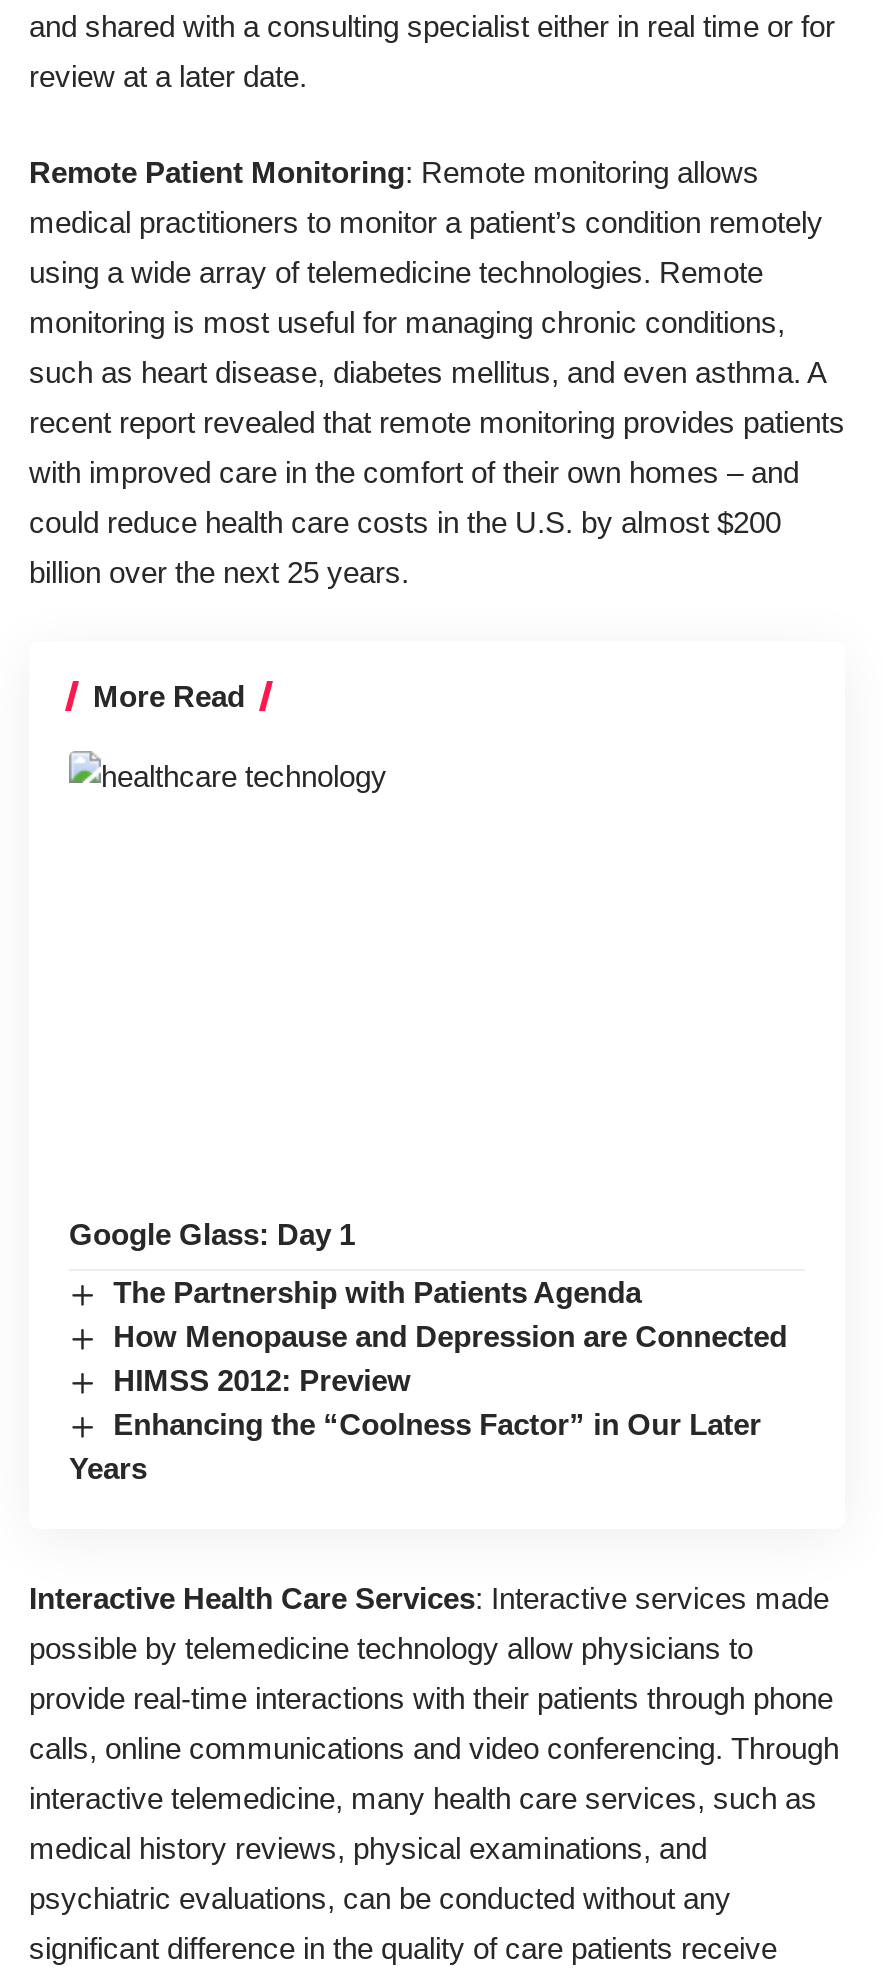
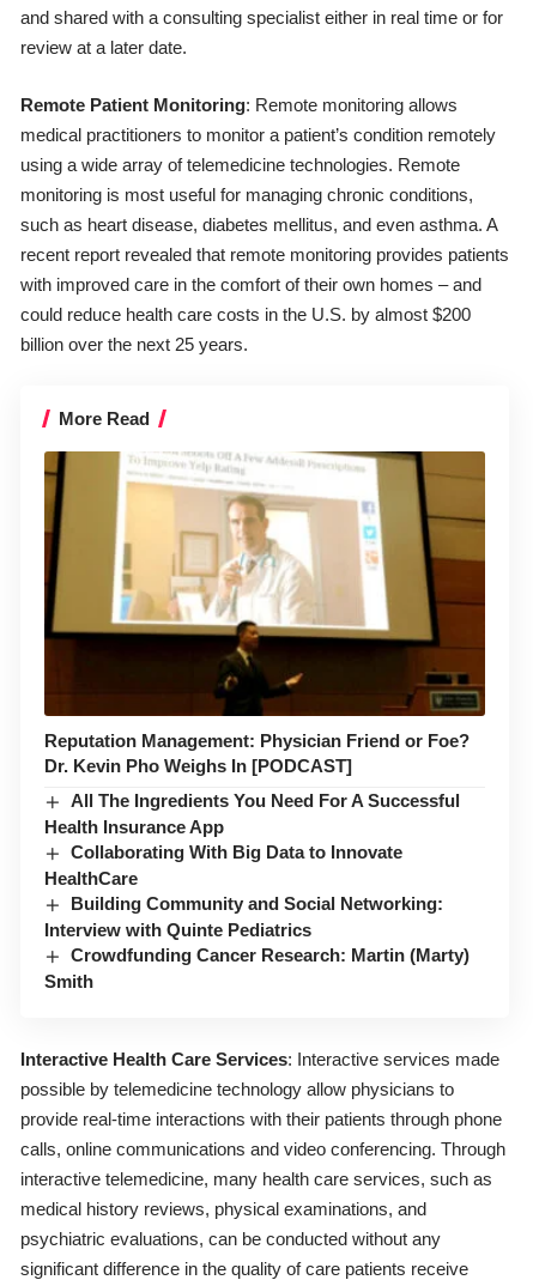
+ [image]

- Google Glass: Day 1
+ Reputation Management: Physician Friend or Foe?
+ Dr. Kevin Pho Weighs In [PODCAST]

- The Partnership with Patients Agenda
- How Menopause and Depression are Connected
- HIMSS 2012: Preview
- Enhancing the “Coolness Factor” in Our Later
- Years
+ All The Ingredients You Need For A Successful
+ Health Insurance App
+ Collaborating With Big Data to Innovate
+ HealthCare
+ Building Community and Social Networking:
+ Interview with Quinte Pediatrics
+ Crowdfunding Cancer Research: Martin (Marty)
+ Smith
